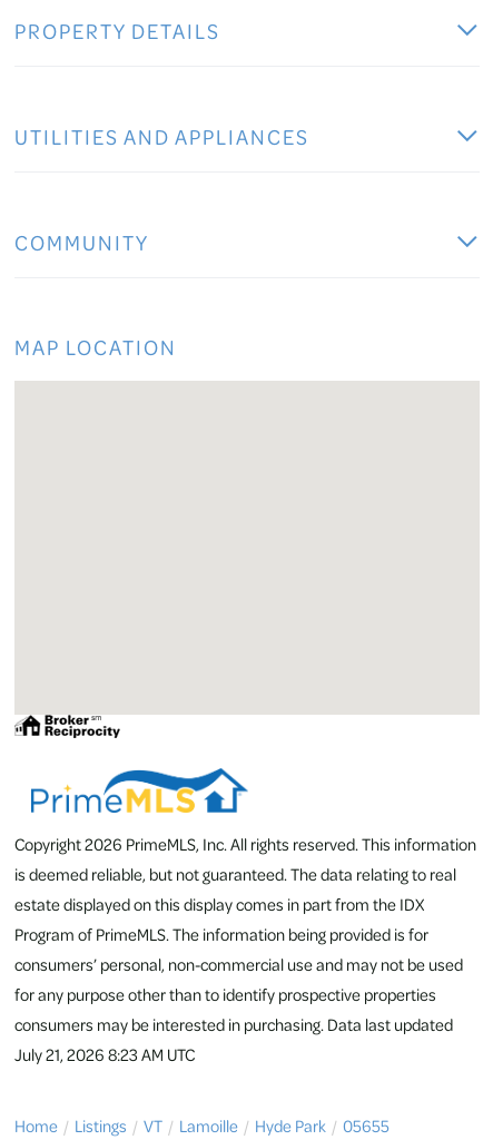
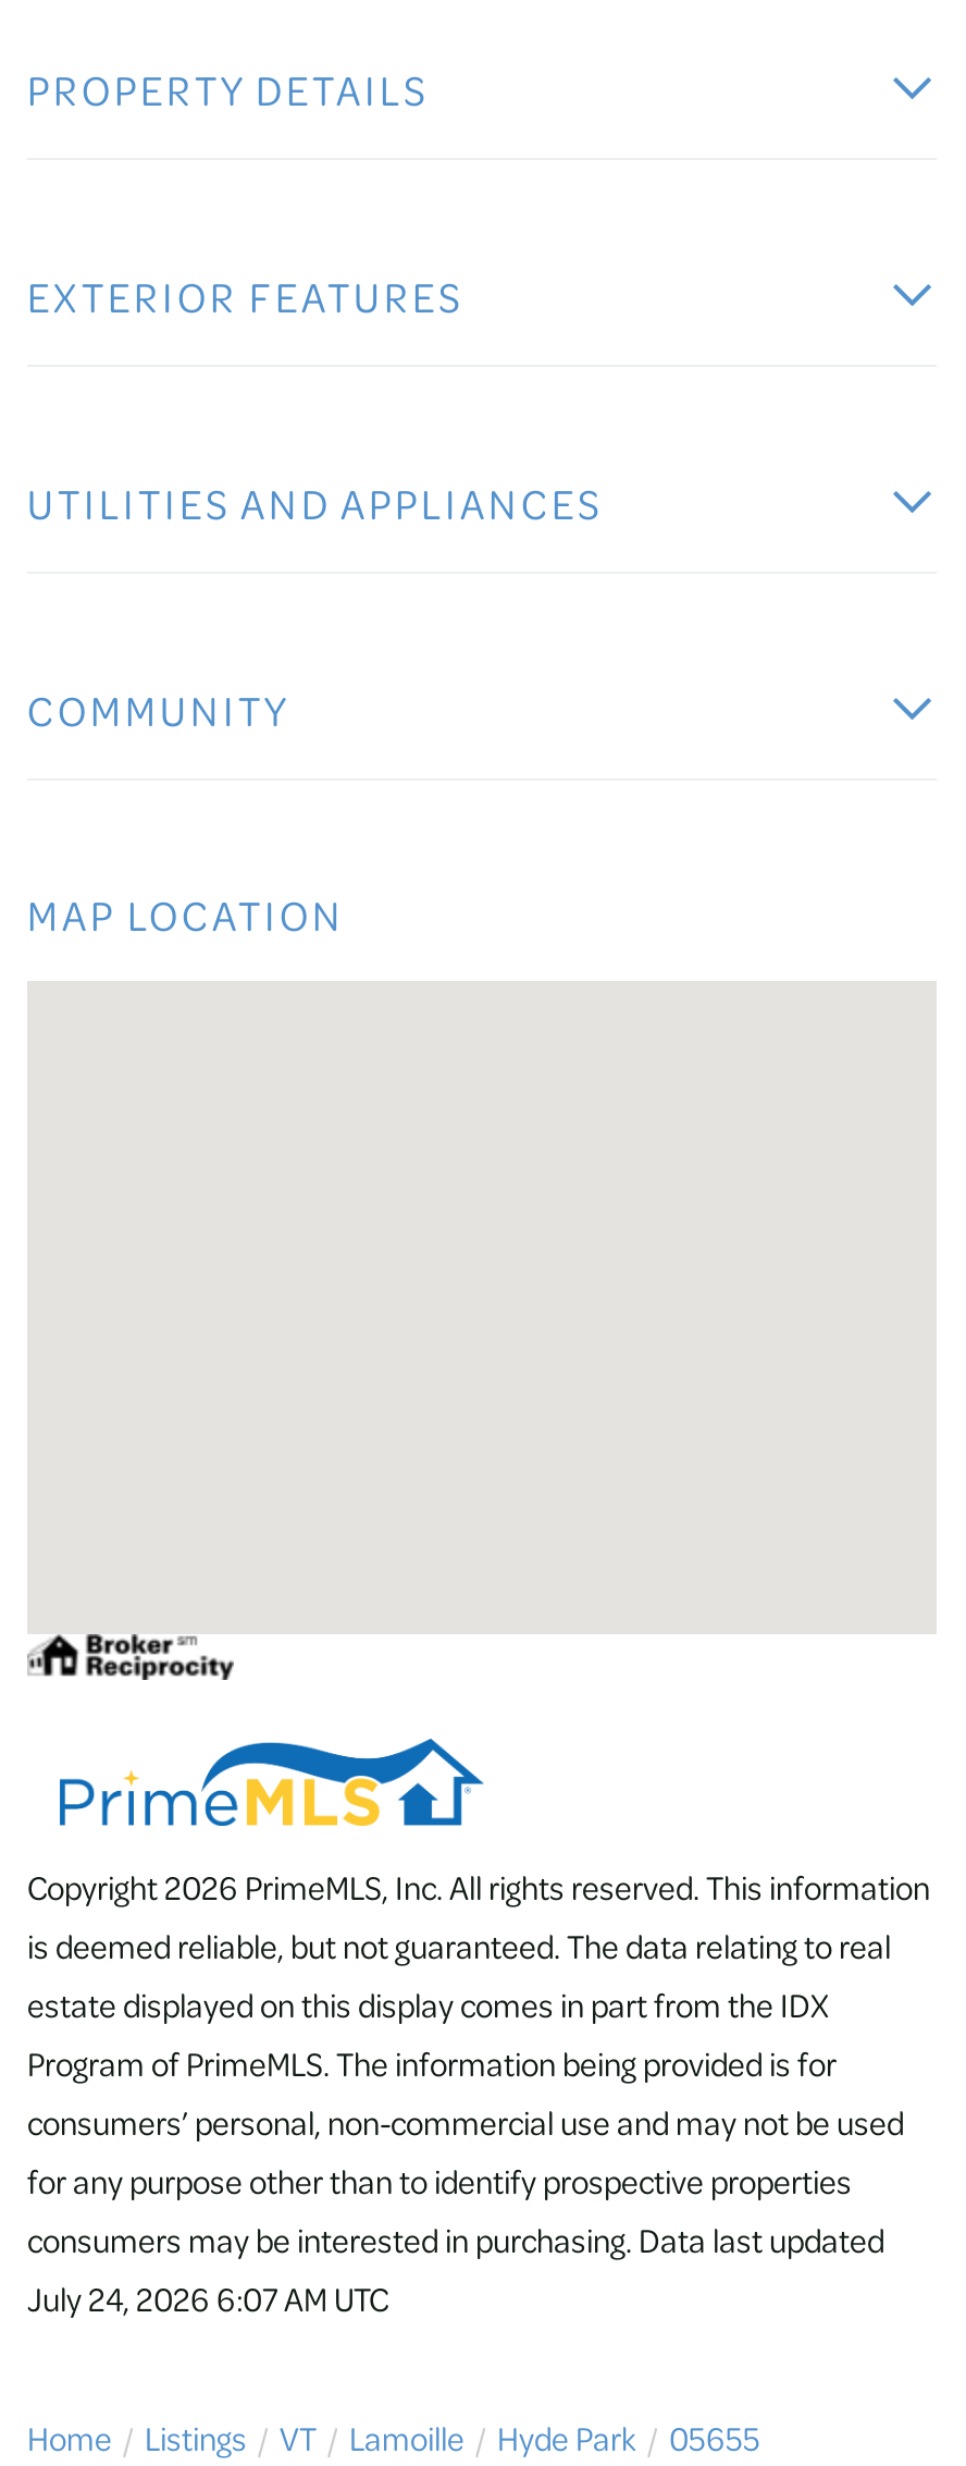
+ EXTERIOR FEATURES

- July 21, 2026 8:23 AM UTC
+ July 24, 2026 6:07 AM UTC
